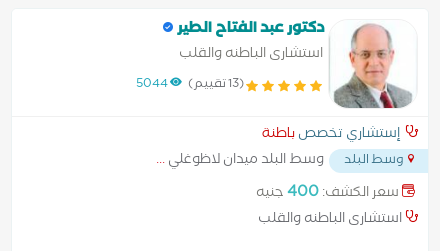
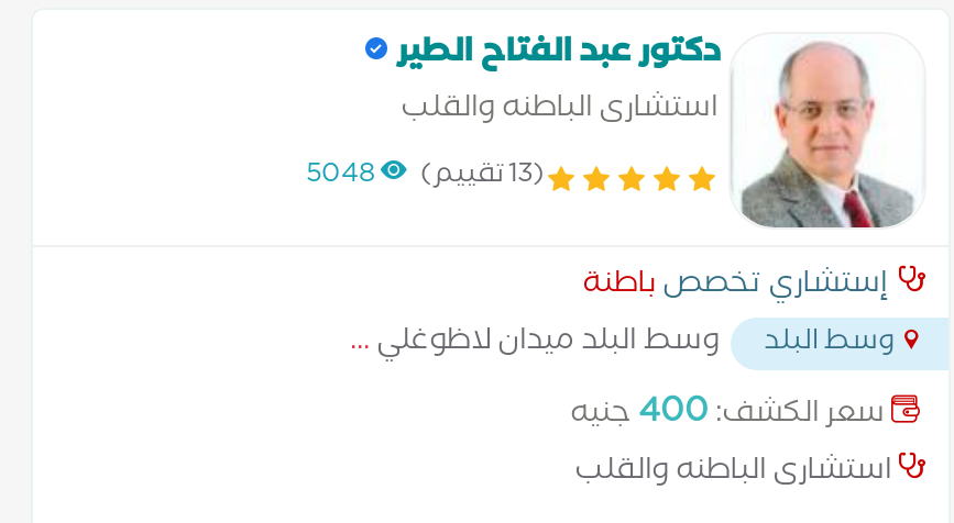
- 5044
+ 5048
